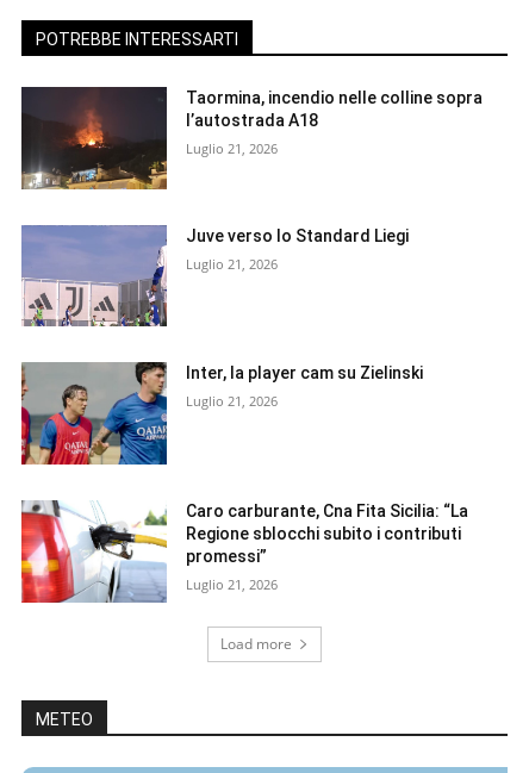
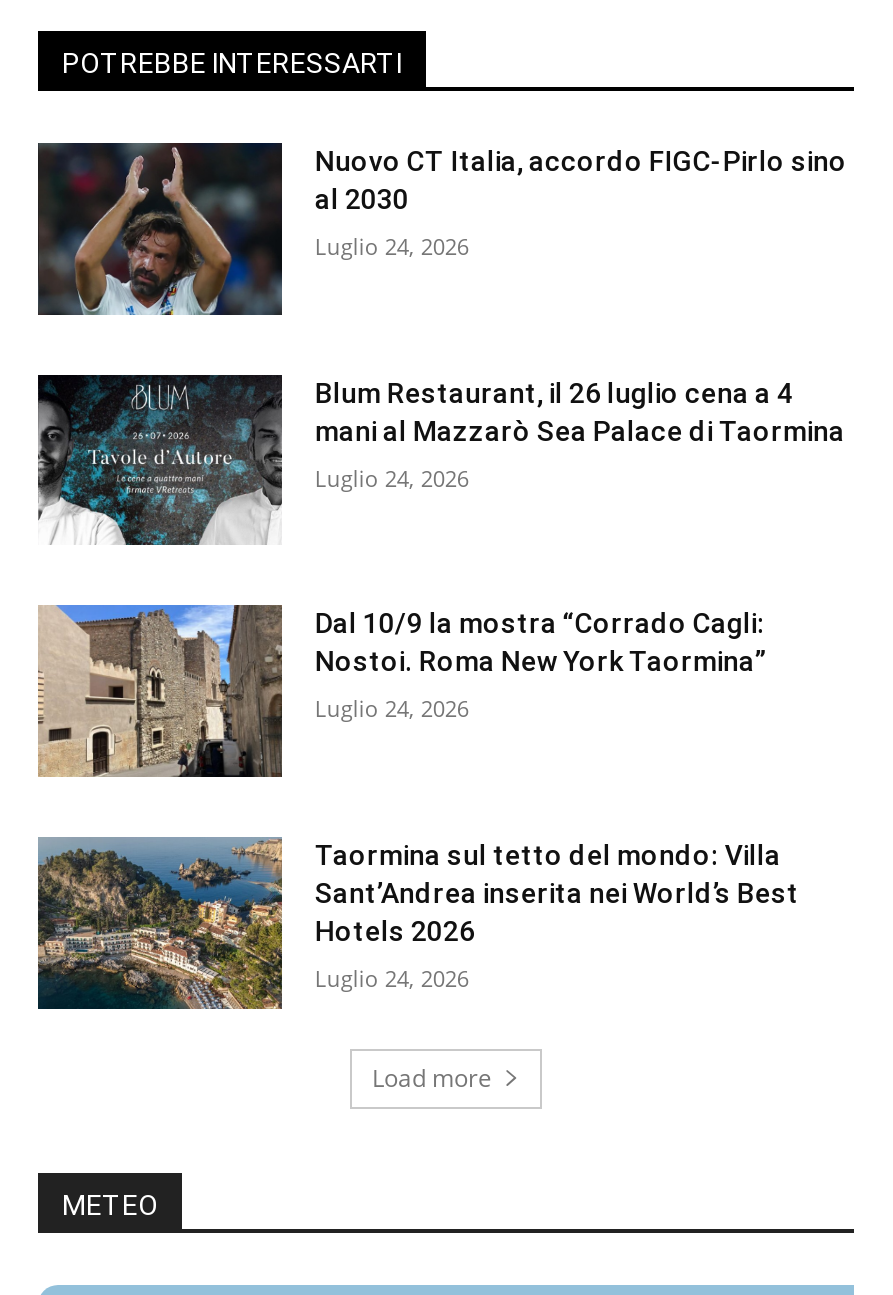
- [image]
- Taormina, incendio nelle colline sopra
- l’autostrada A18
+ [image]
+ Nuovo CT Italia, accordo FIGC-Pirlo sino
+ al 2030

- Luglio 21, 2026
+ Luglio 24, 2026

- [image]
- Juve verso lo Standard Liegi
+ [image]
+ Blum Restaurant, il 26 luglio cena a 4
+ mani al Mazzarò Sea Palace di Taormina

- Luglio 21, 2026
+ Luglio 24, 2026

- [image]
- Inter, la player cam su Zielinski
+ [image]
+ Dal 10/9 la mostra “Corrado Cagli:
+ Nostoi. Roma New York Taormina”

- Luglio 21, 2026
+ Luglio 24, 2026

- [image]
- Caro carburante, Cna Fita Sicilia: “La
- Regione sblocchi subito i contributi
- promessi”
+ [image]
+ Taormina sul tetto del mondo: Villa
+ Sant’Andrea inserita nei World’s Best
+ Hotels 2026

- Luglio 21, 2026
+ Luglio 24, 2026
